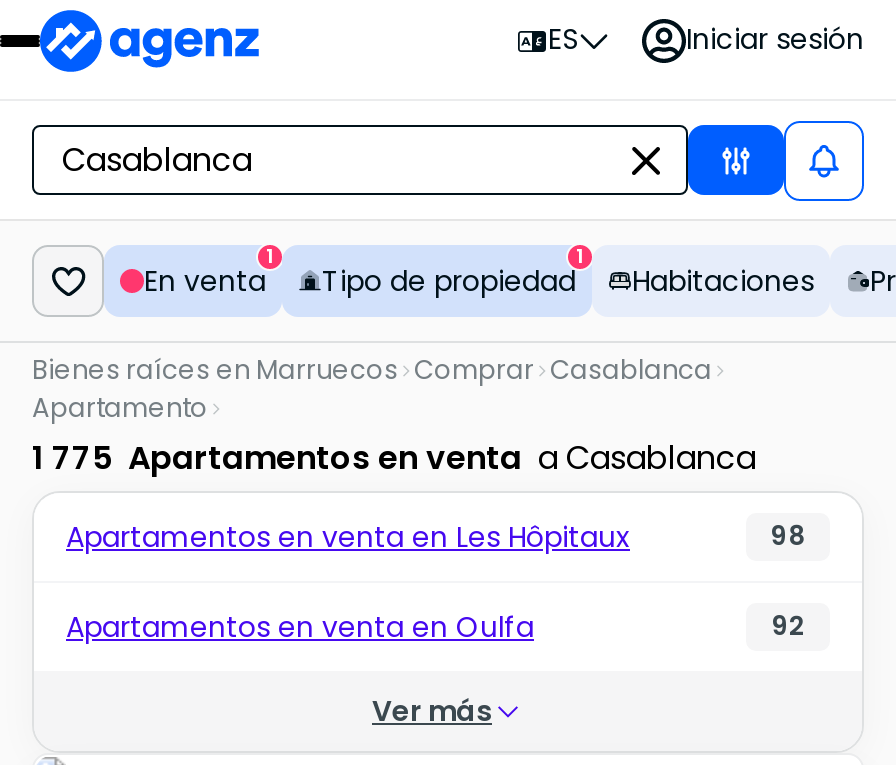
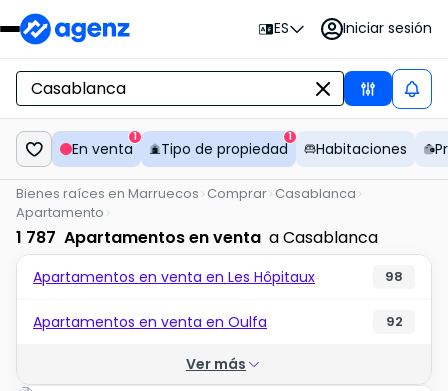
- 1 775 Apartamentos en venta a Casablanca
+ 1 787 Apartamentos en venta a Casablanca
